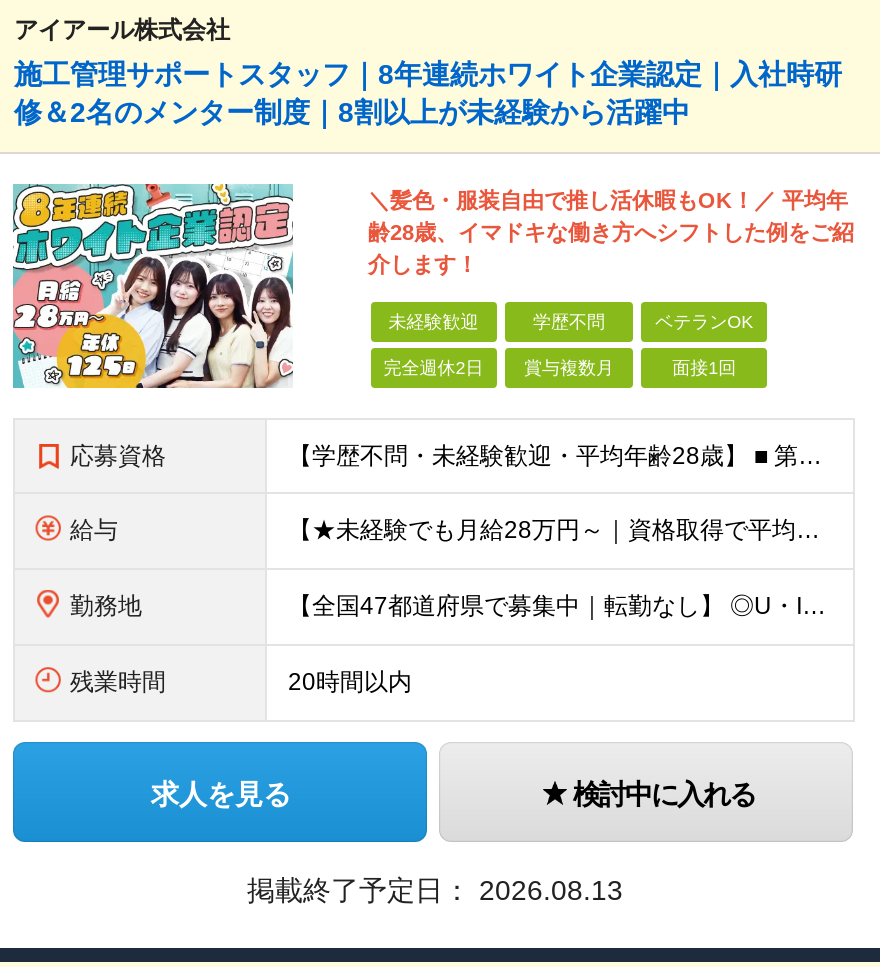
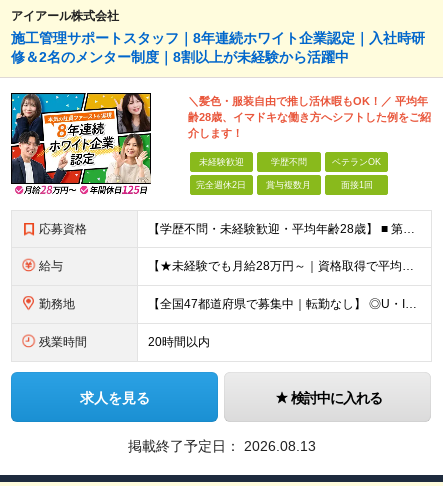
- [image]
+ [image]
